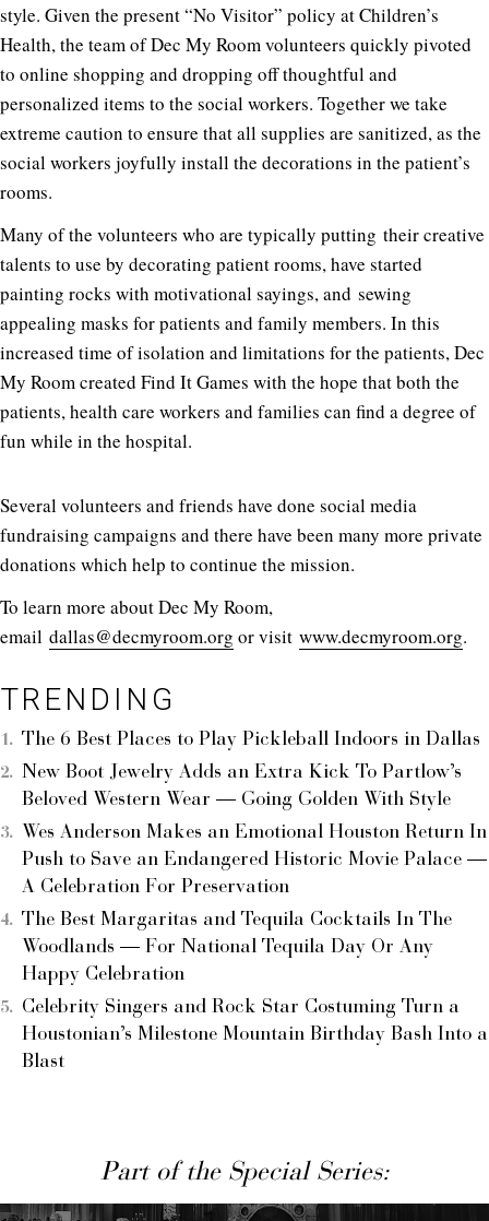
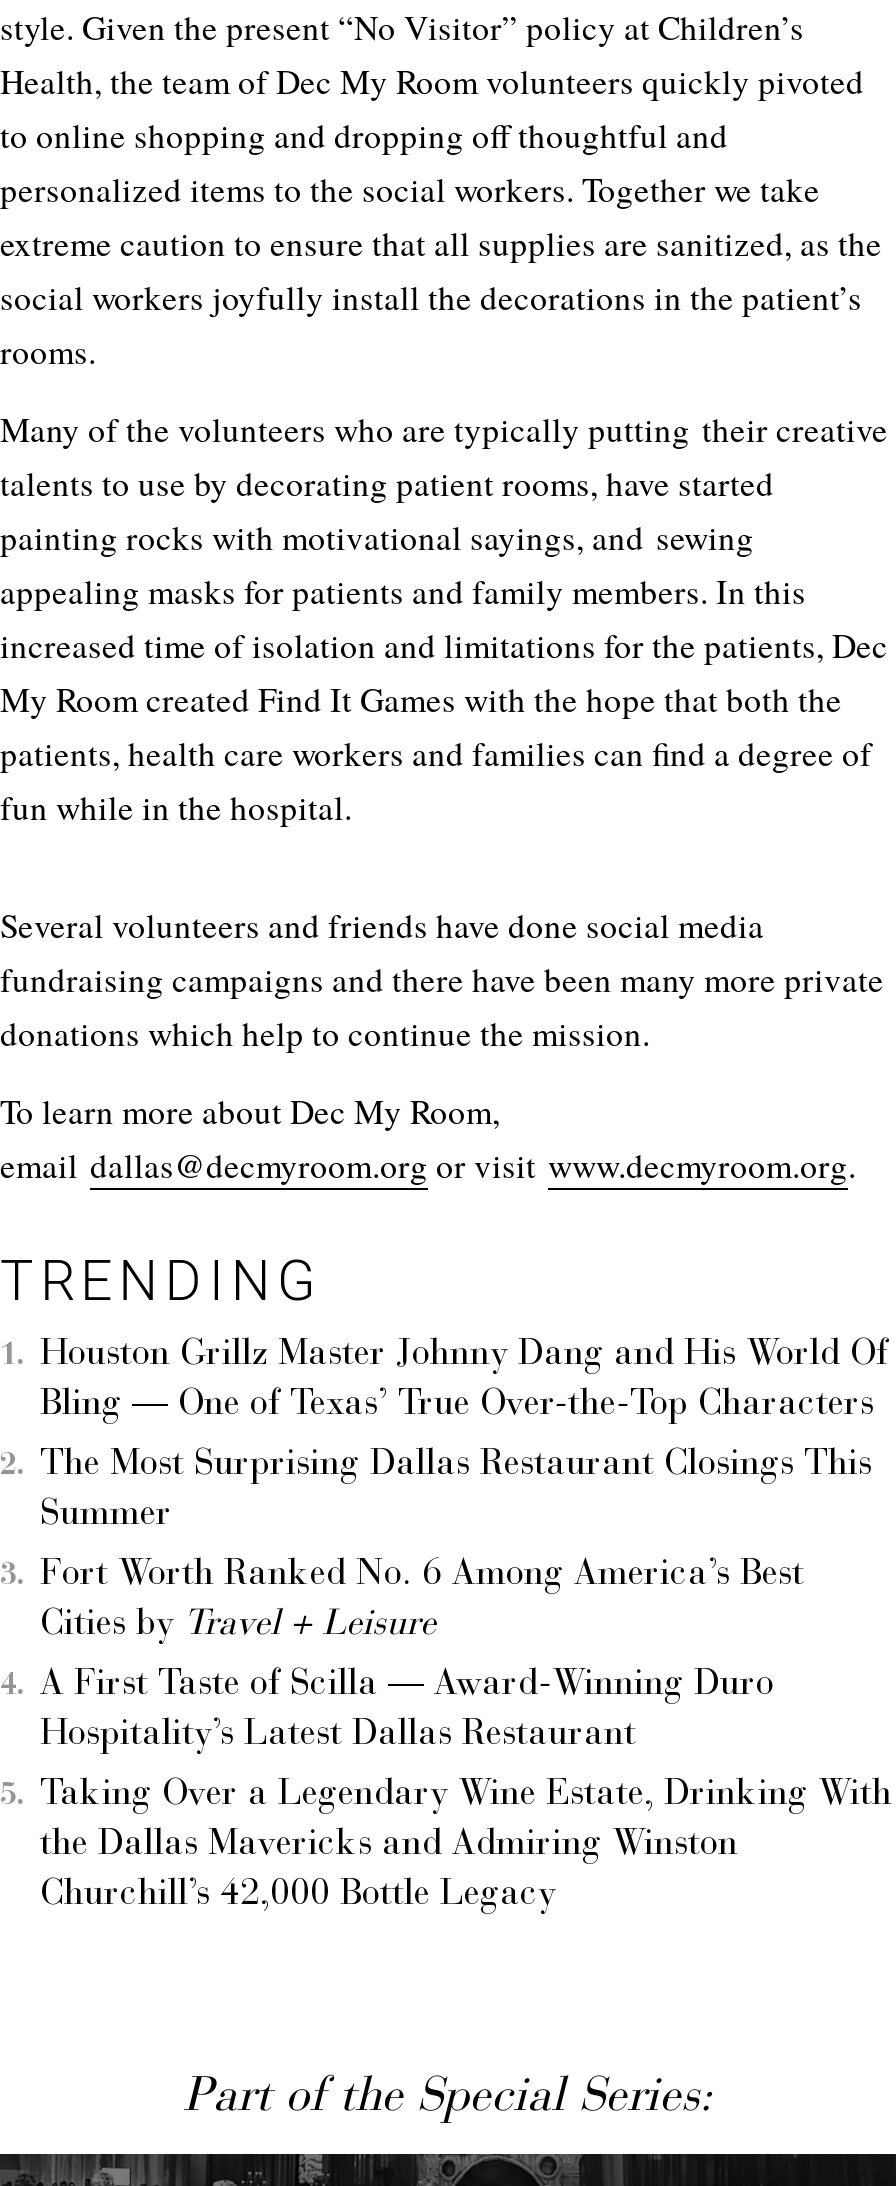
- The 6 Best Places to Play Pickleball Indoors in Dallas
+ Houston Grillz Master Johnny Dang and His World Of
+ Bling — One of Texas’ True Over-the-Top Characters

- New Boot Jewelry Adds an Extra Kick To Partlow’s
- Beloved Western Wear — Going Golden With Style
+ The Most Surprising Dallas Restaurant Closings This
+ Summer

- Wes Anderson Makes an Emotional Houston Return In
- Push to Save an Endangered Historic Movie Palace —
- A Celebration For Preservation
+ Fort Worth Ranked No. 6 Among America’s Best
+ Cities by Travel + Leisure

- The Best Margaritas and Tequila Cocktails In The
- Woodlands — For National Tequila Day Or Any
- Happy Celebration
+ A First Taste of Scilla — Award-Winning Duro
+ Hospitality’s Latest Dallas Restaurant

- Celebrity Singers and Rock Star Costuming Turn a
- Houstonian’s Milestone Mountain Birthday Bash Into a
- Blast
+ Taking Over a Legendary Wine Estate, Drinking With
+ the Dallas Mavericks and Admiring Winston
+ Churchill’s 42,000 Bottle Legacy
